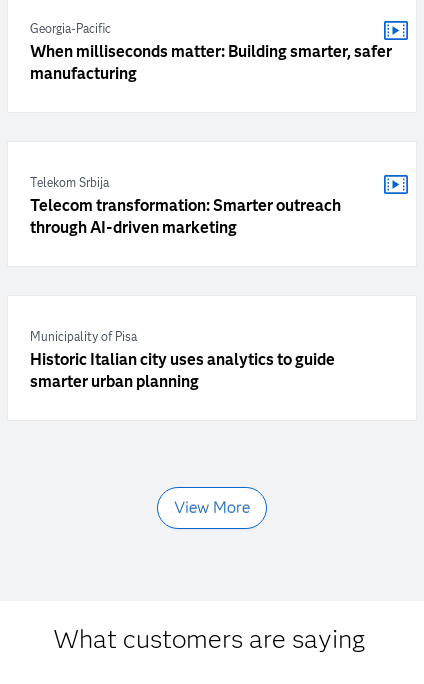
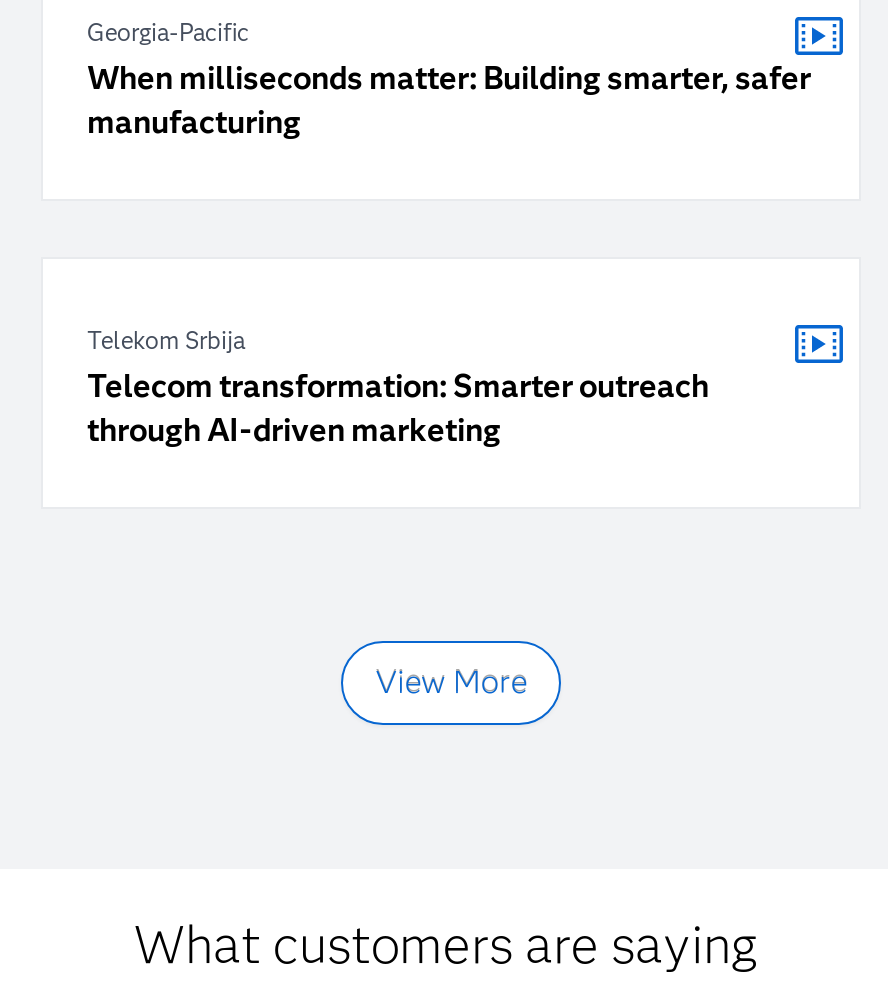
- Municipality of Pisa
- Historic Italian city uses analytics to guide
- smarter urban planning
